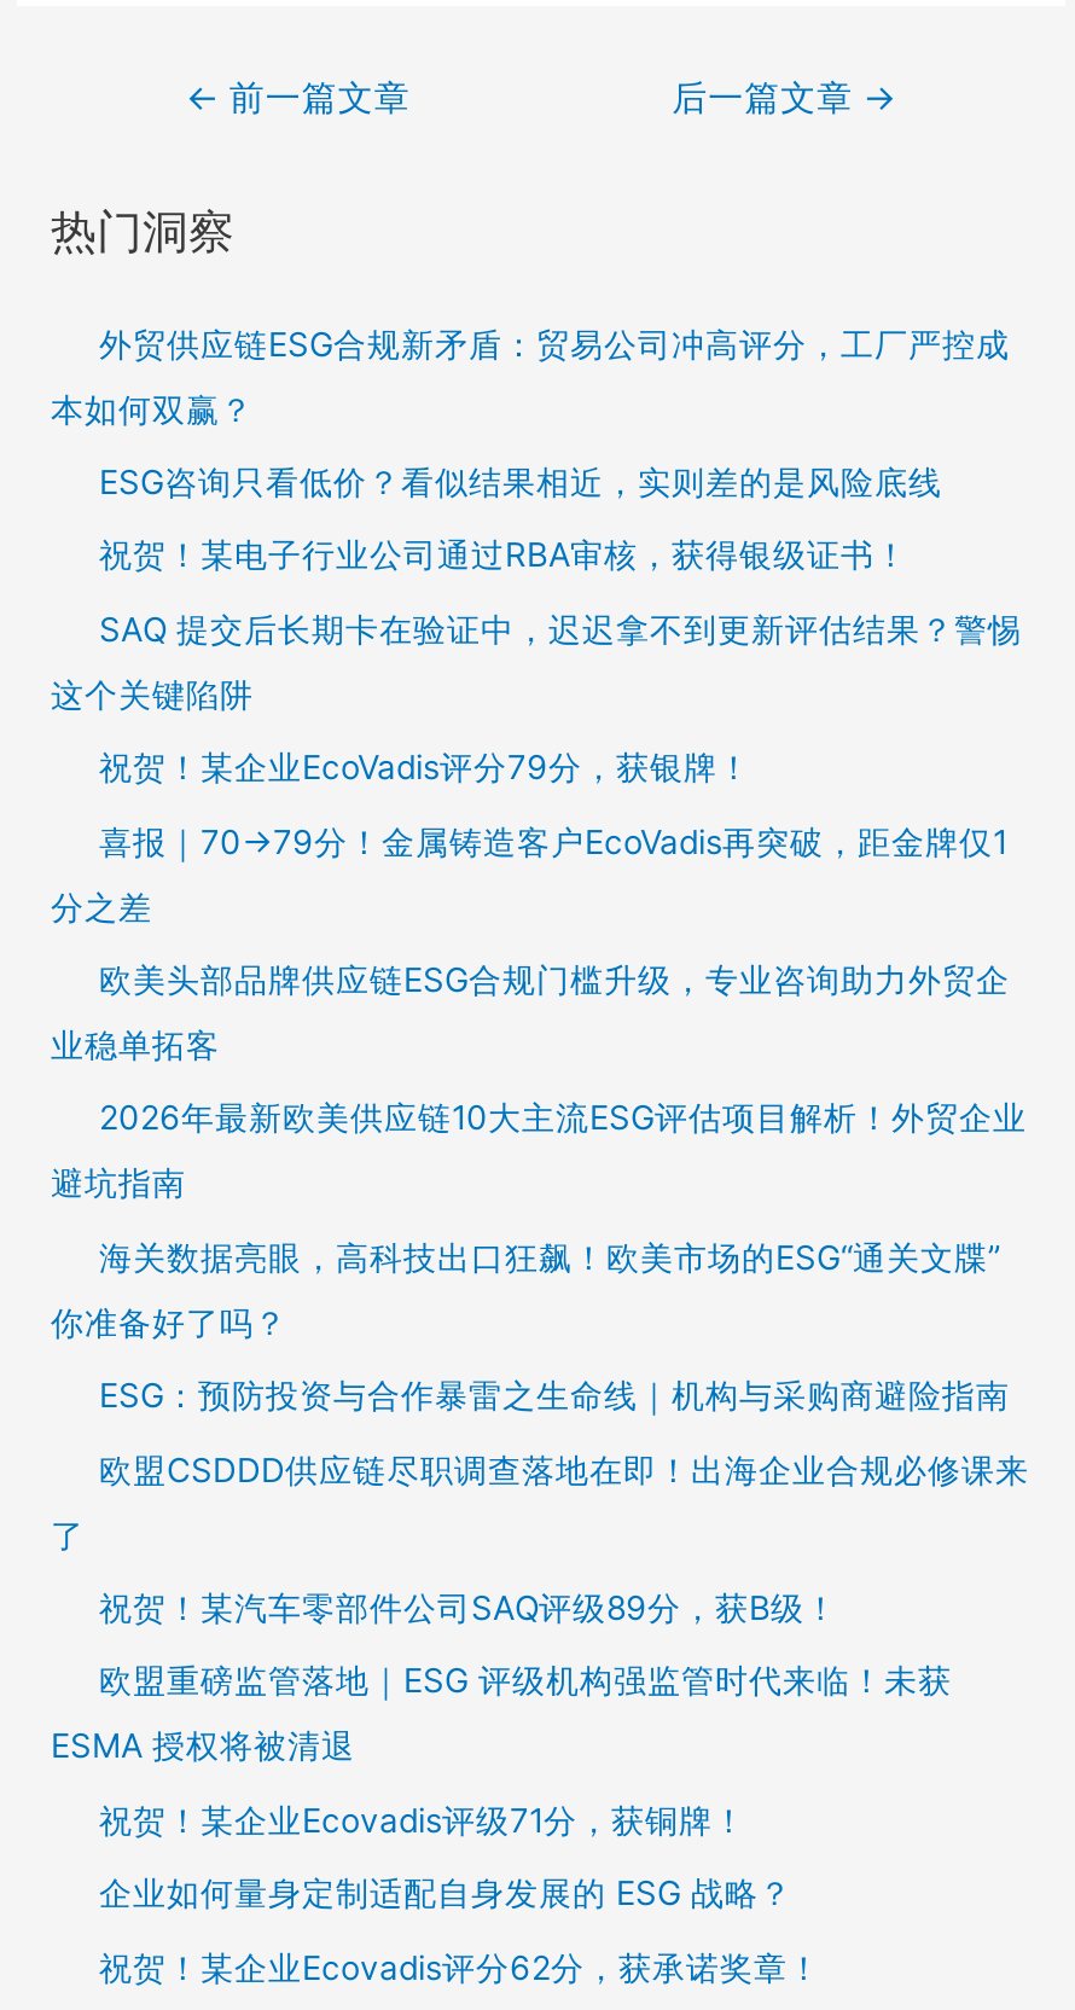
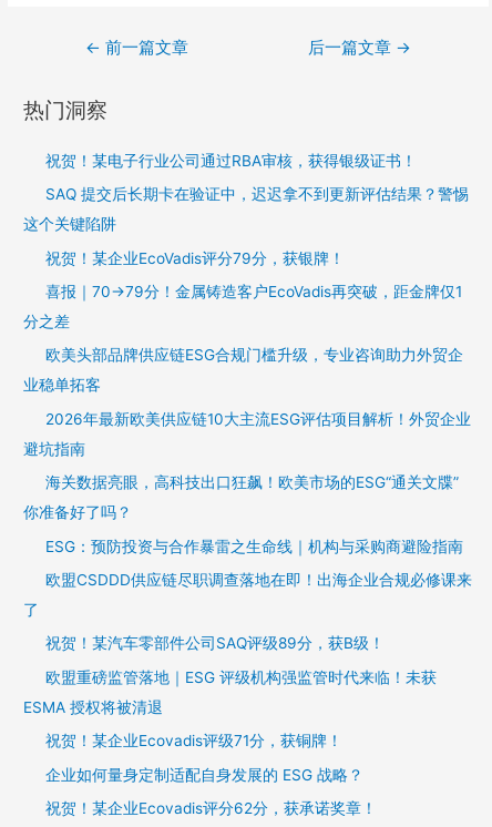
- 外贸供应链ESG合规新矛盾：贸易公司冲高评分，工厂严控成
- 本如何双赢？
- ESG咨询只看低价？看似结果相近，实则差的是风险底线
